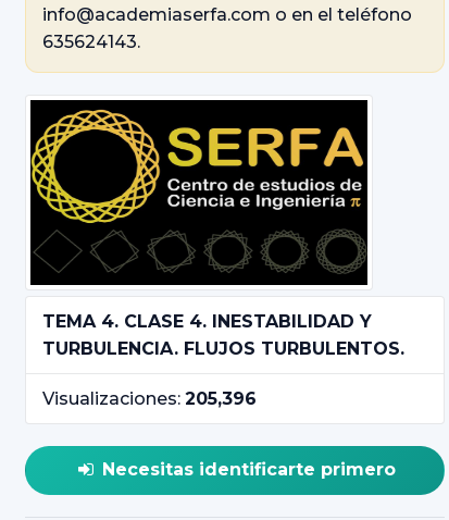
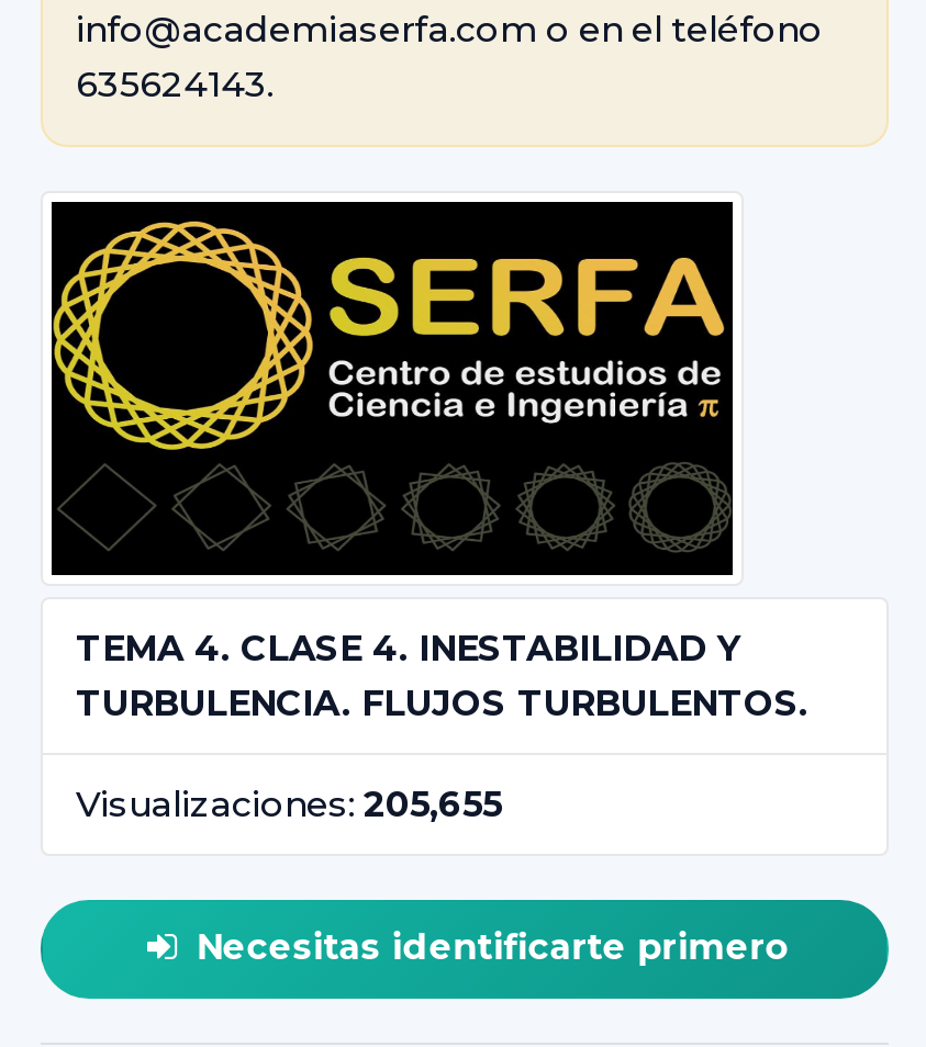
- Visualizaciones: 205,396
+ Visualizaciones: 205,655
